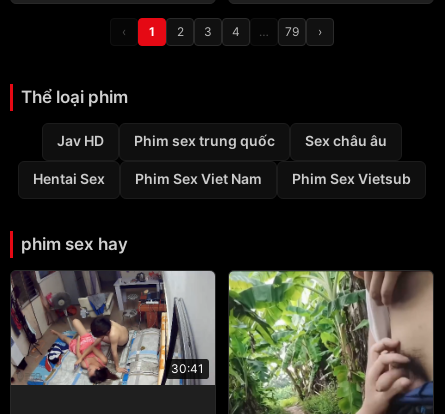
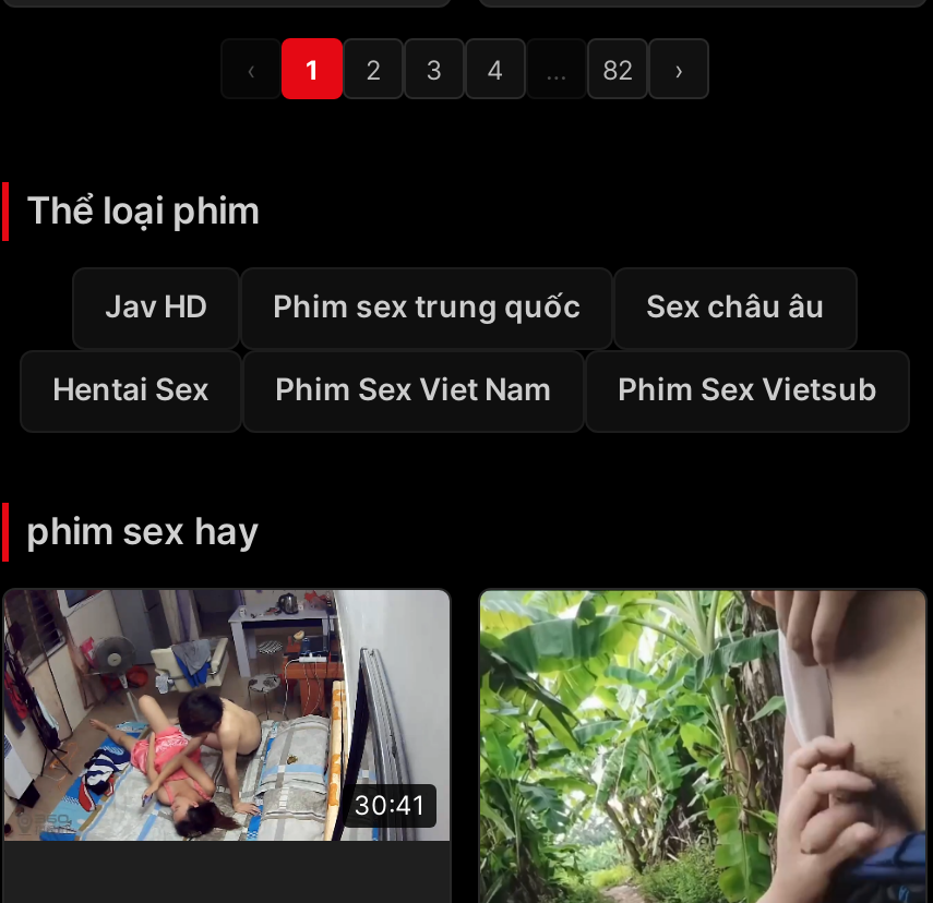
- 79
+ 82
